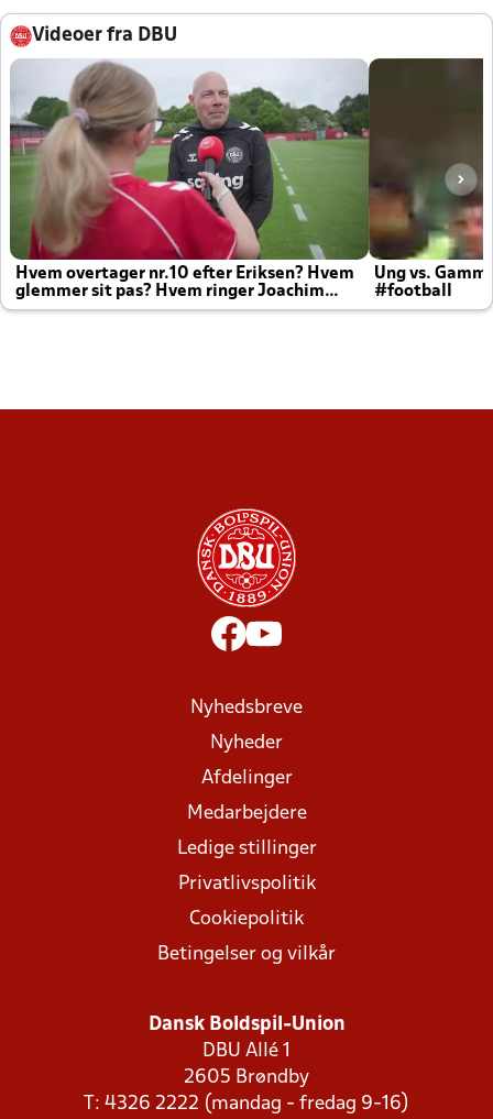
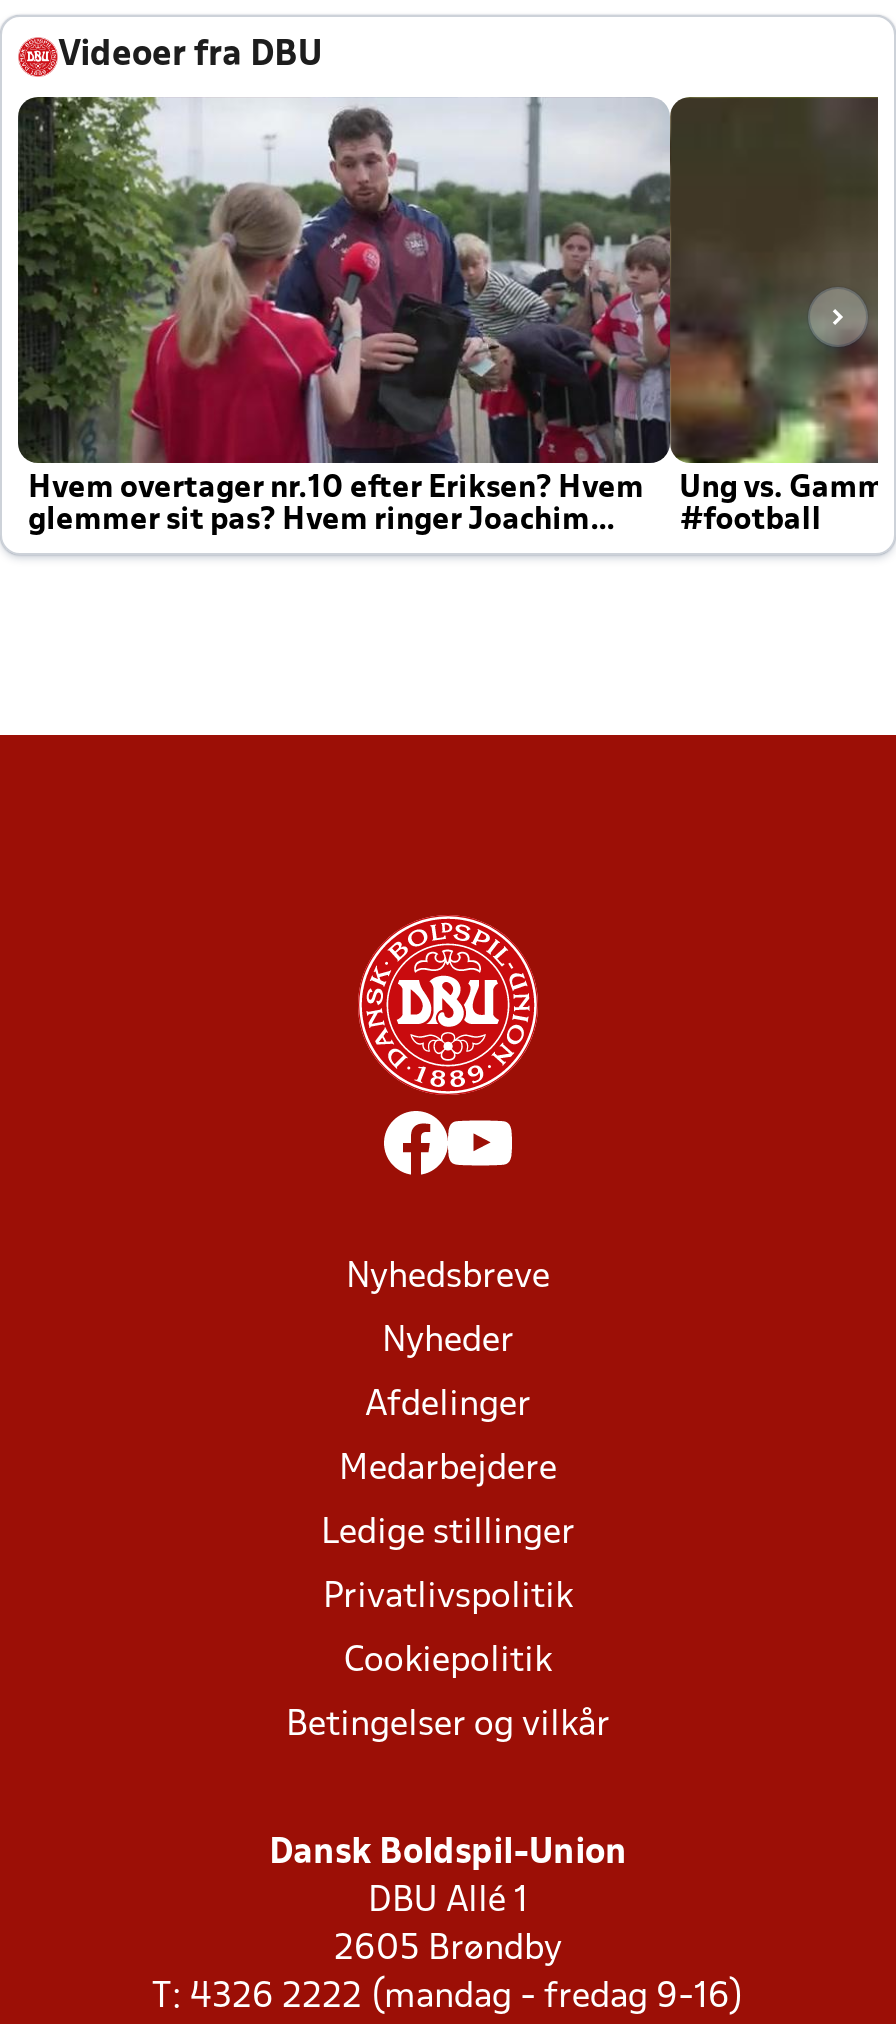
- [image]
+ [image]
